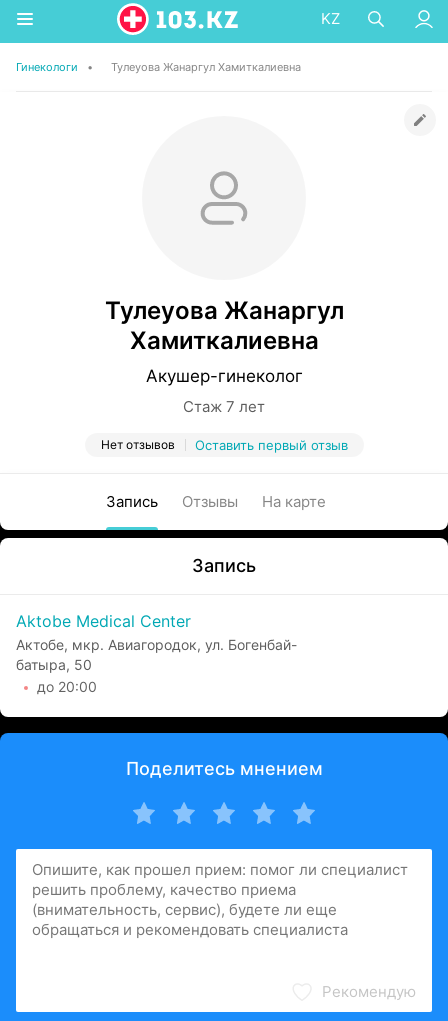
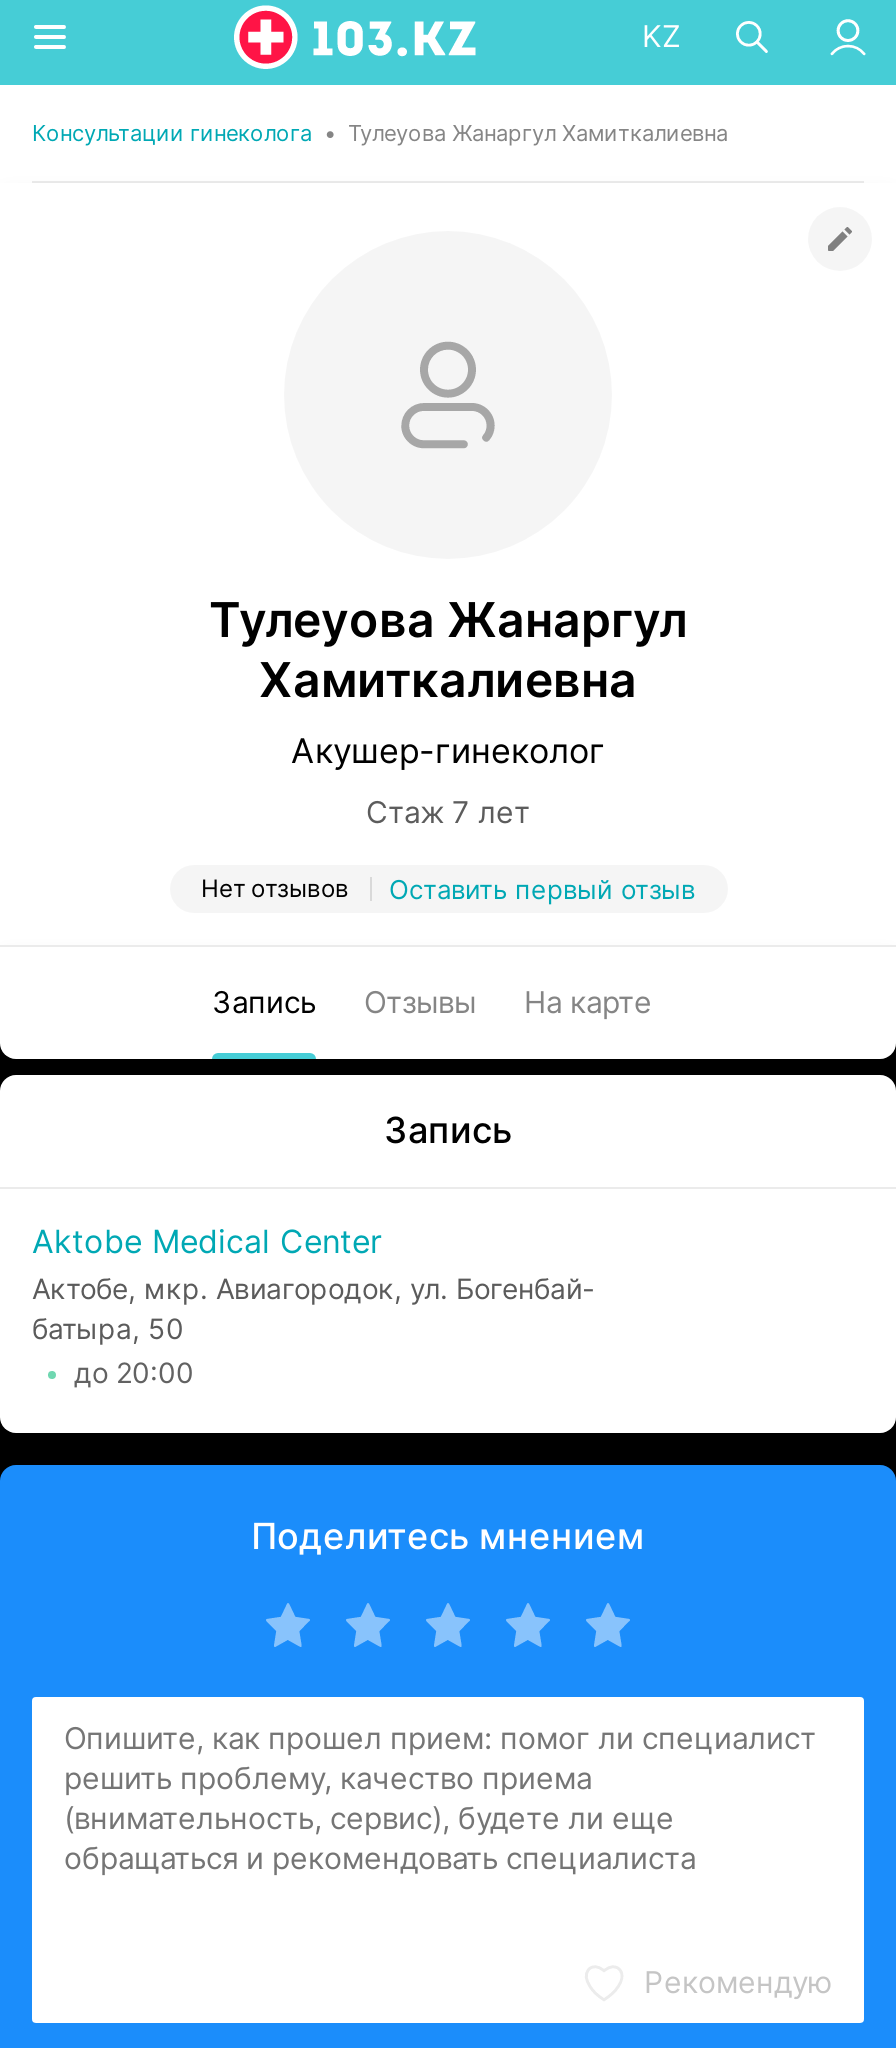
- Гинекологи •
- Тулеуова Жанаргул Хамиткалиевна
+ Консультации гинеколога • Тулеуова Жанаргул Хамиткалиевна
